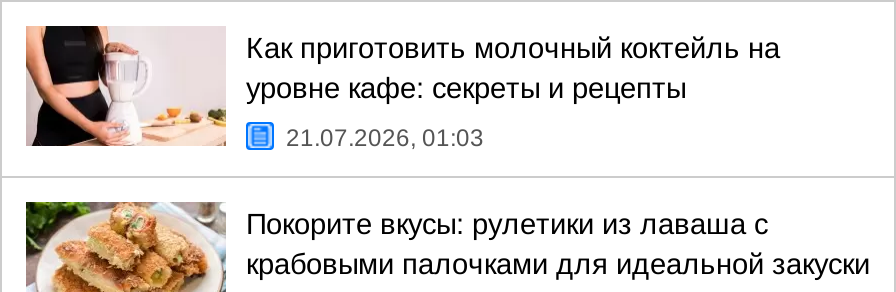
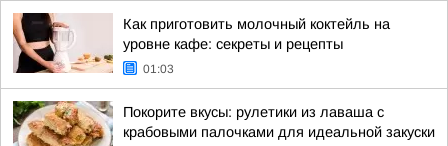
- 21.07.2026, 01:03
+ 01:03
